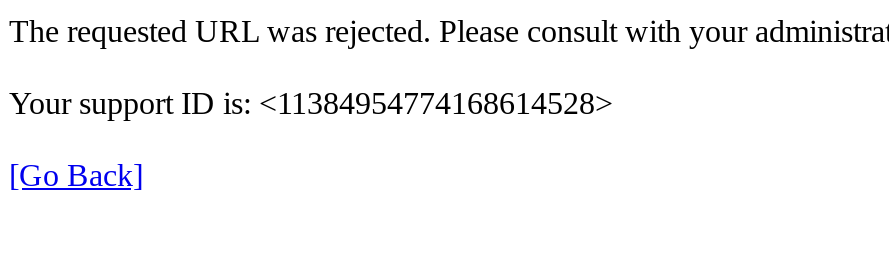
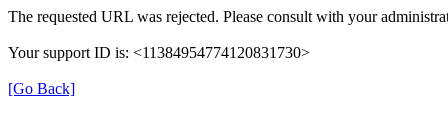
- Your support ID is: <11384954774168614528>
+ Your support ID is: <11384954774120831730>
